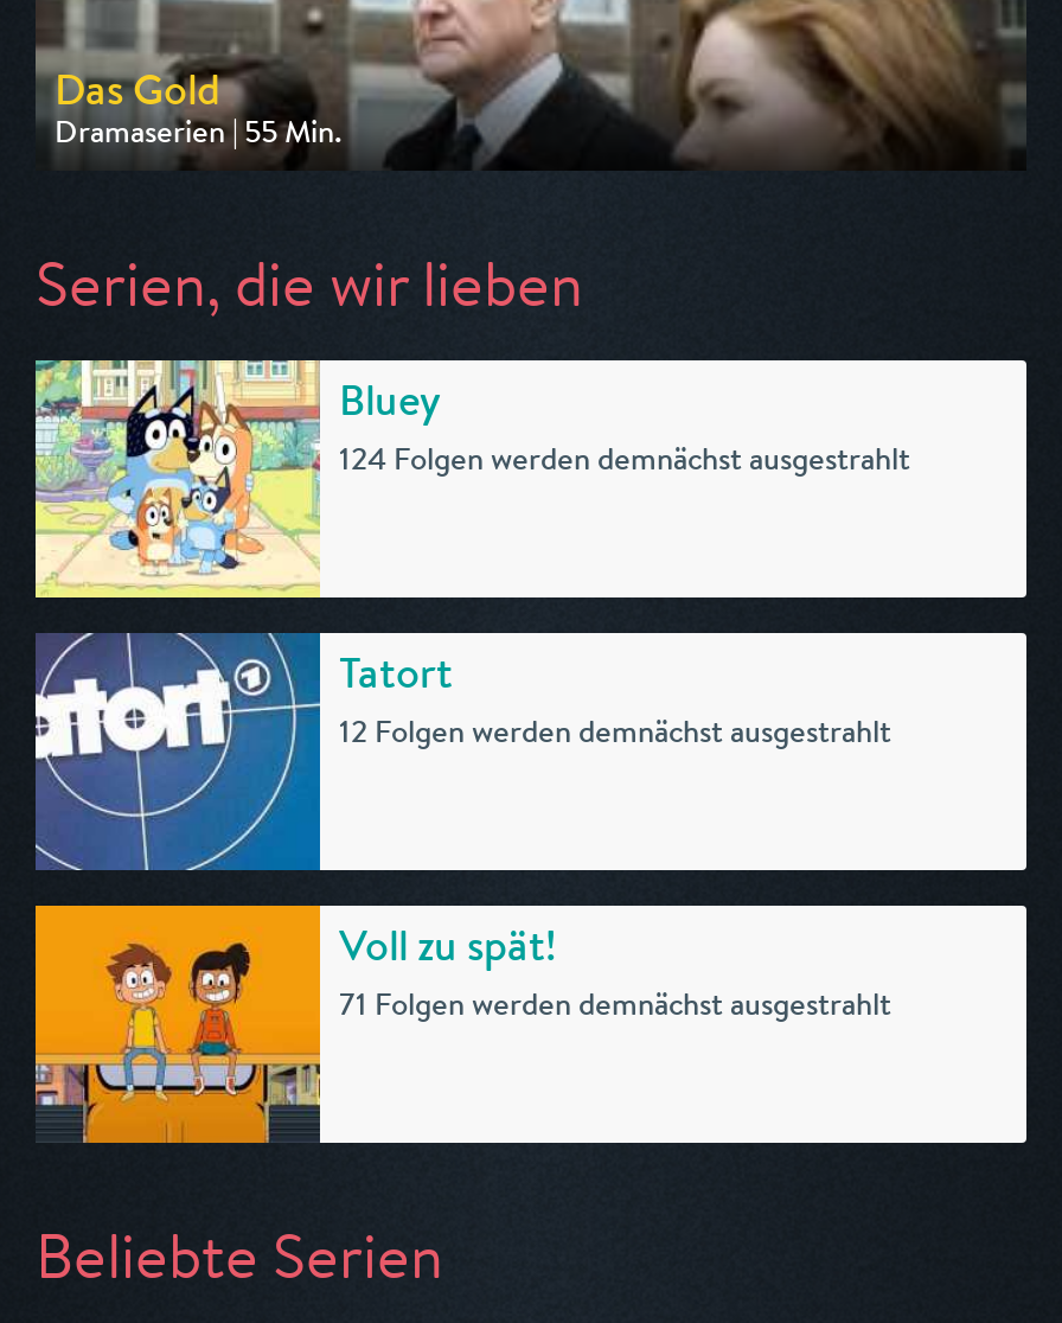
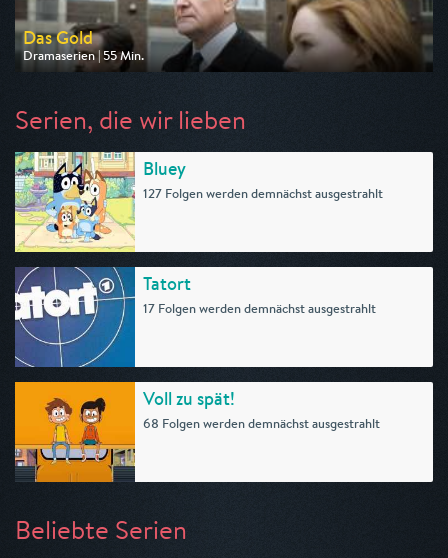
- 124 Folgen werden demnächst ausgestrahlt
+ 127 Folgen werden demnächst ausgestrahlt

- 12 Folgen werden demnächst ausgestrahlt
+ 17 Folgen werden demnächst ausgestrahlt

- 71 Folgen werden demnächst ausgestrahlt
+ 68 Folgen werden demnächst ausgestrahlt
